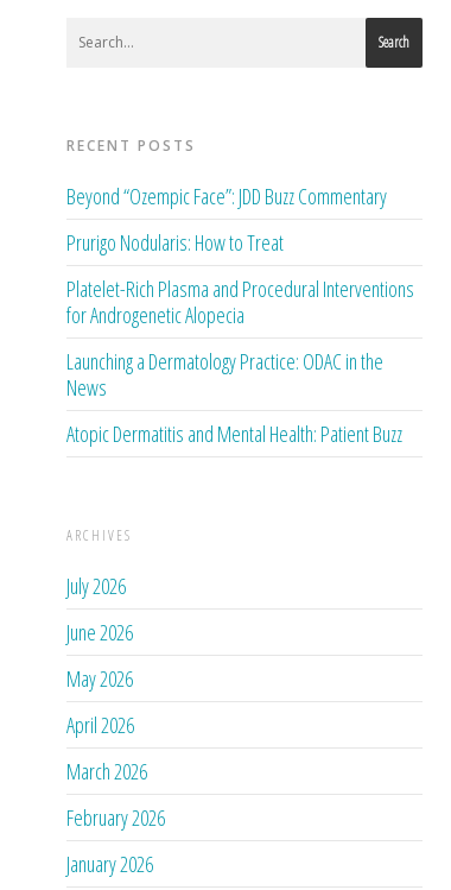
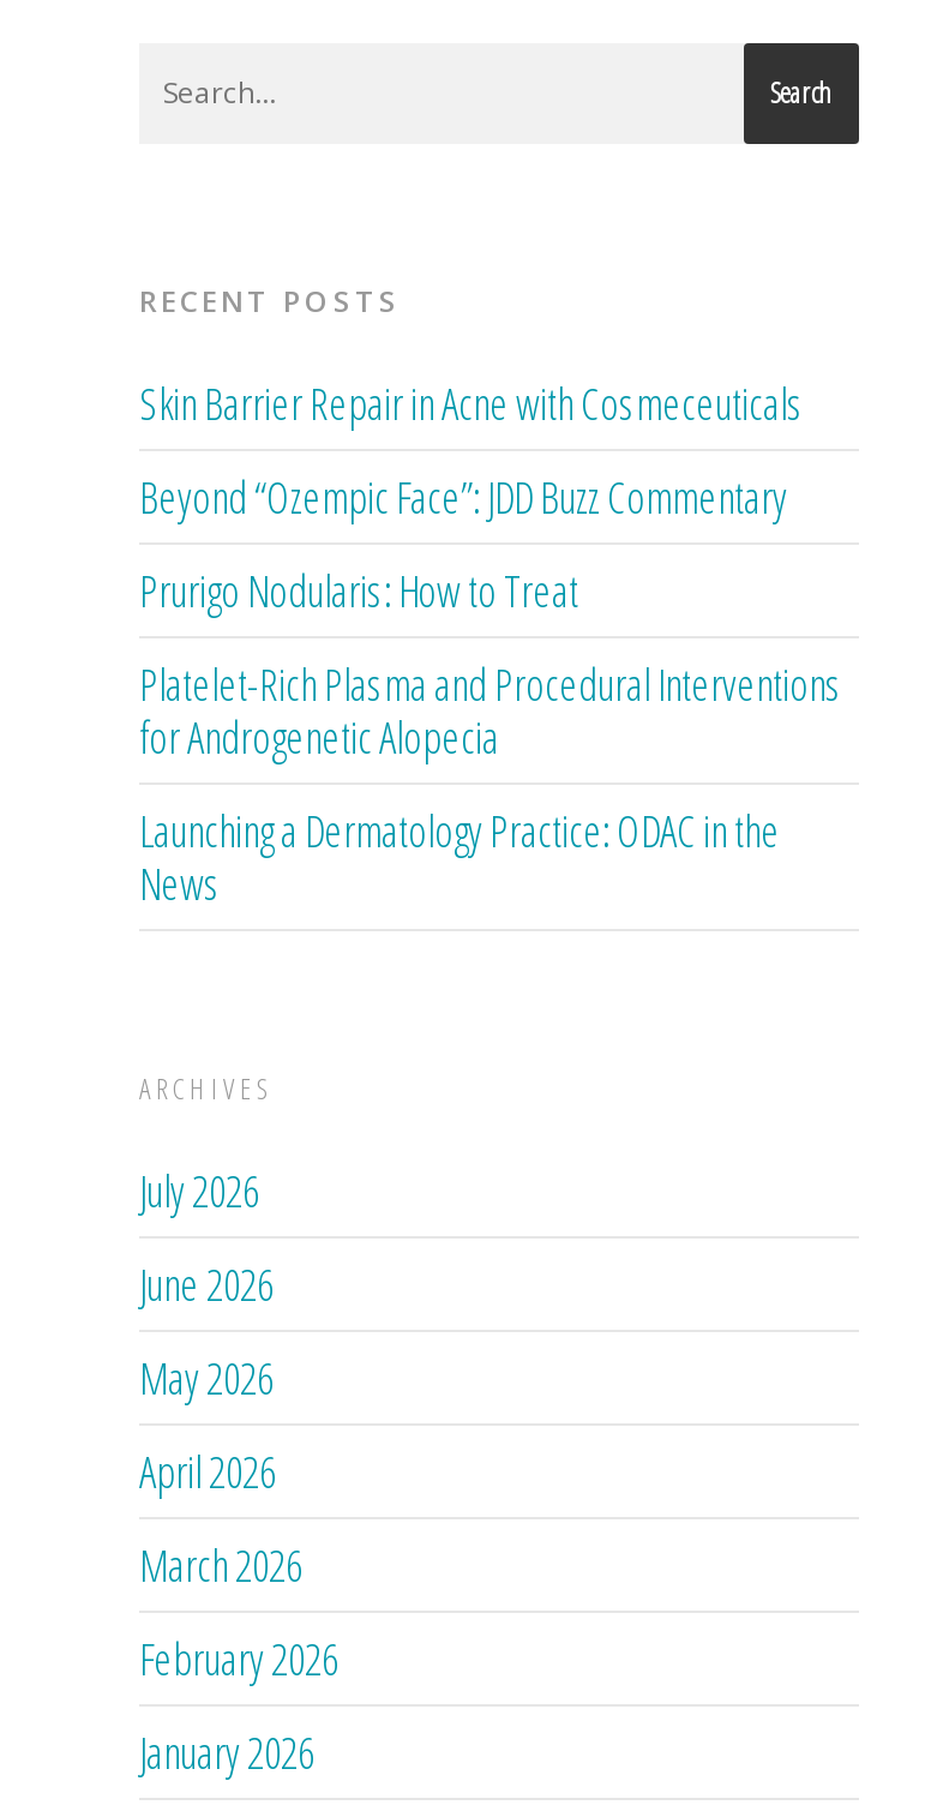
+ Skin Barrier Repair in Acne with Cosmeceuticals

moved down: Beyond “Ozempic Face”: JDD Buzz Commentary | Prurigo Nodularis: How to Treat | Platelet-Rich Plasma and Procedural Interventions | for Androgenetic Alopecia | Launching a Dermatology Practice: ODAC in the | News

- Atopic Dermatitis and Mental Health: Patient Buzz
